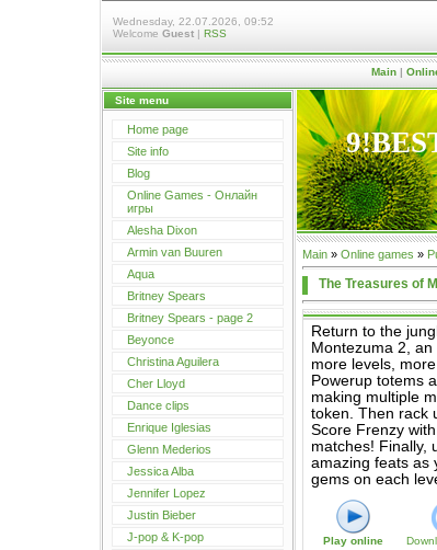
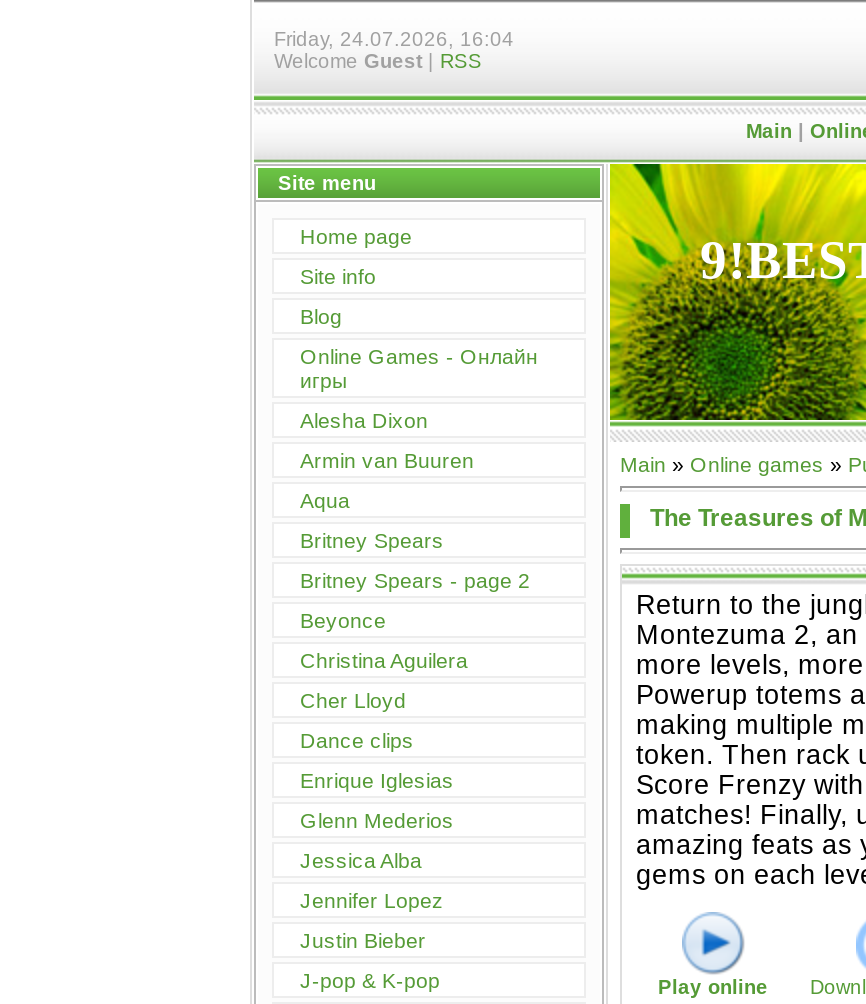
- Wednesday, 22.07.2026, 09:52
+ Friday, 24.07.2026, 16:04
